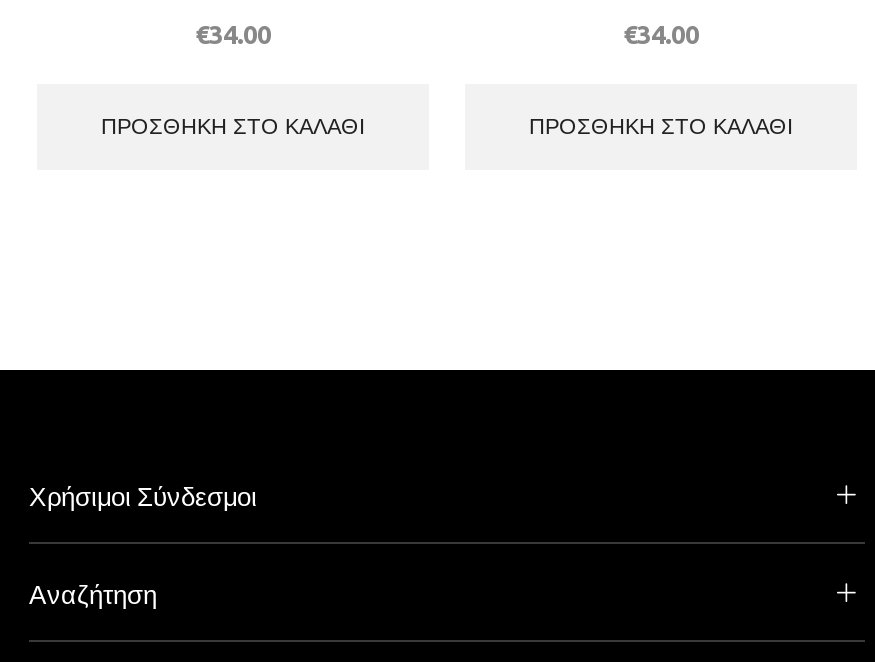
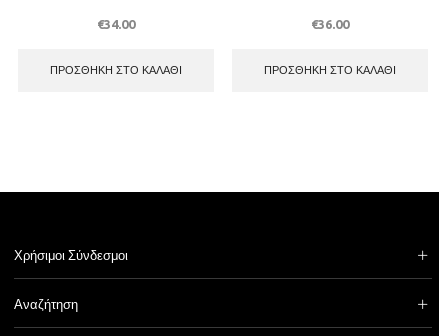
- €34.00
+ €36.00
